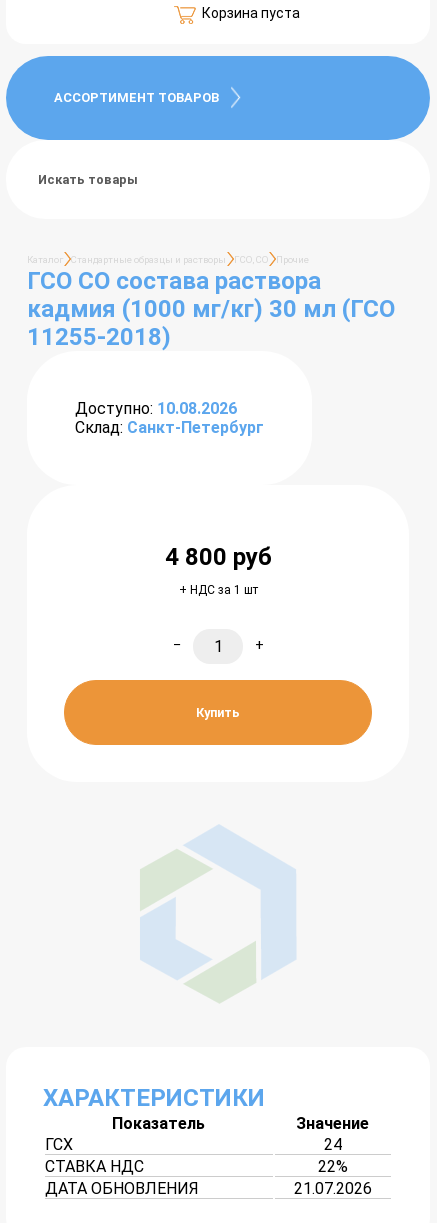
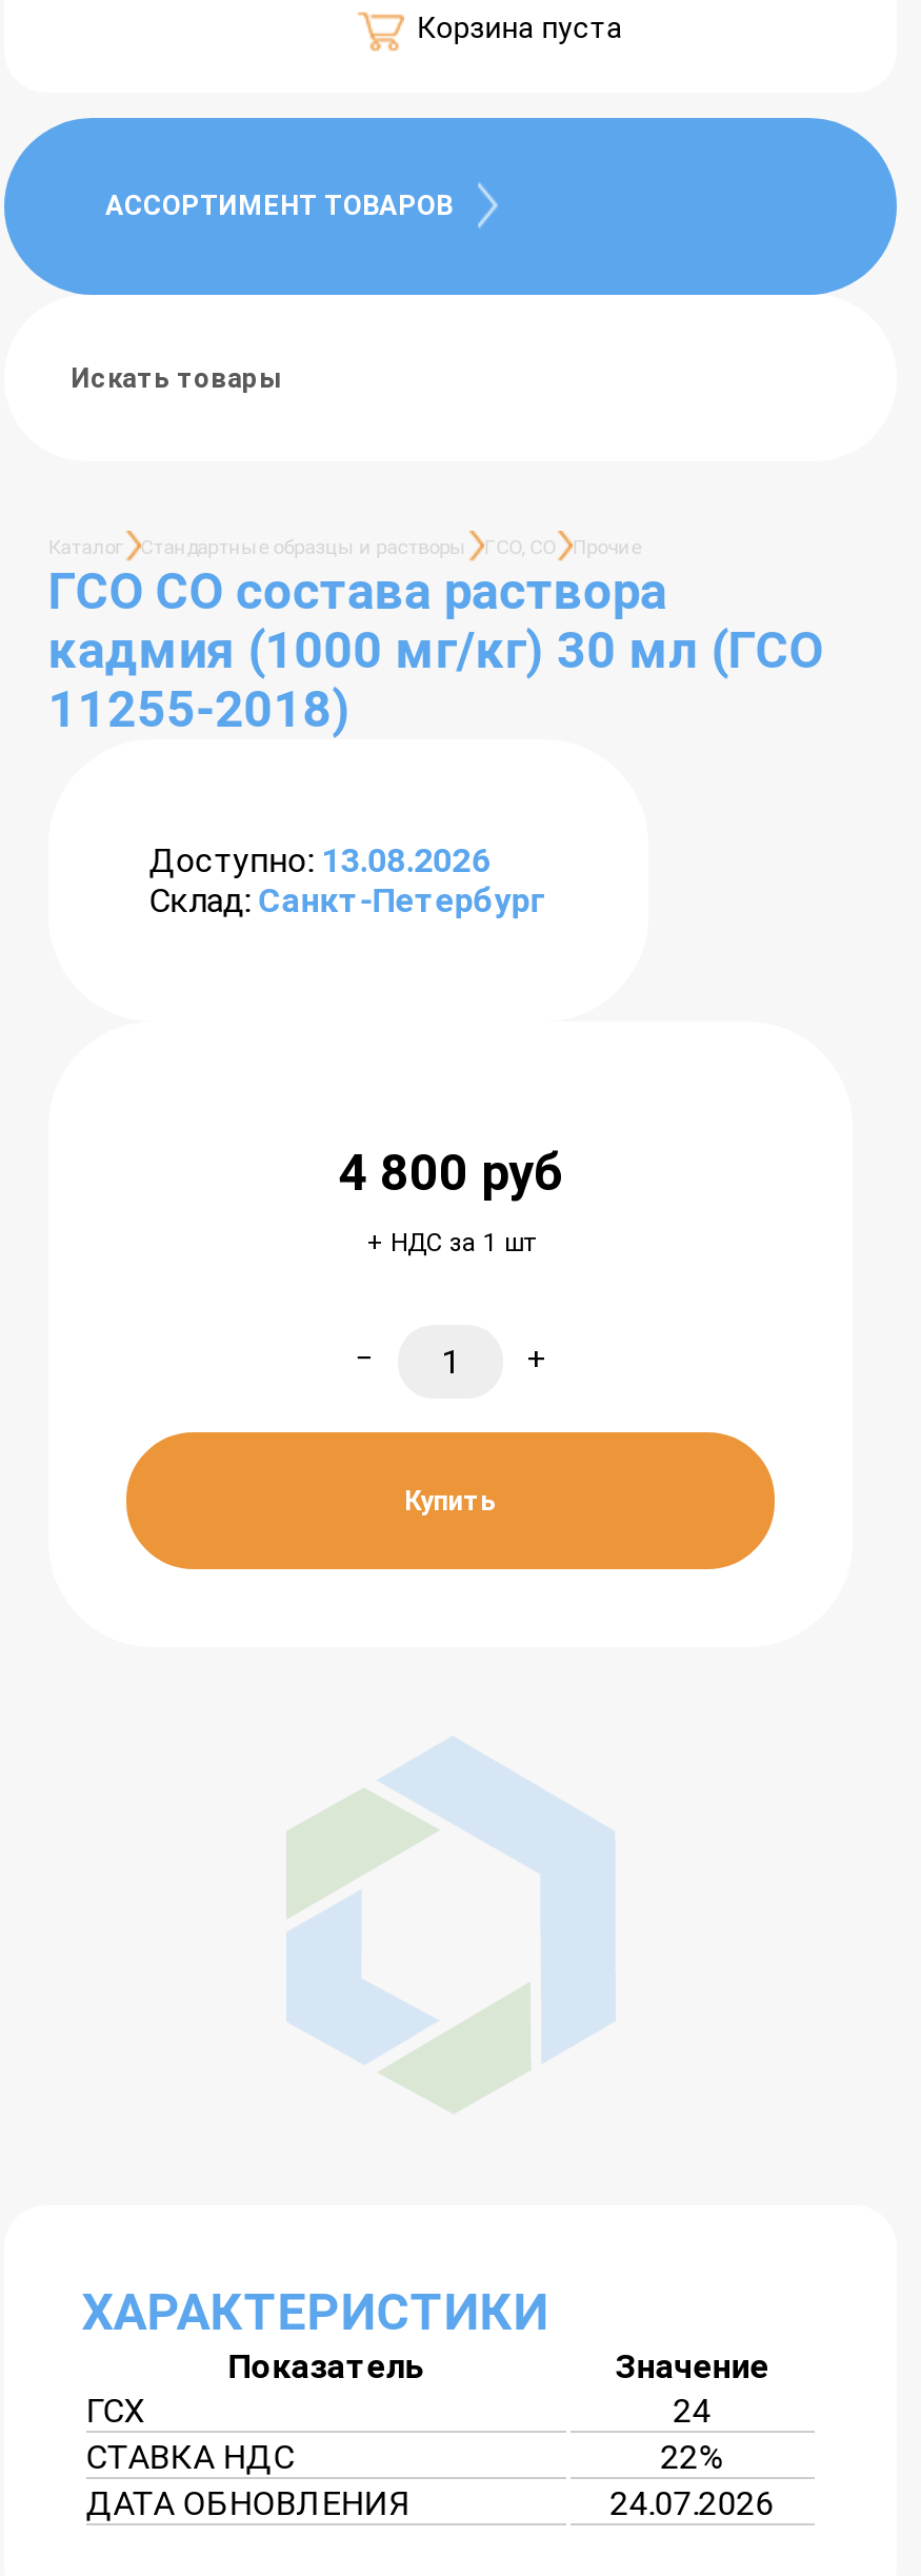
- Доступно: 10.08.2026
+ Доступно: 13.08.2026

- 21.07.2026
+ 24.07.2026
